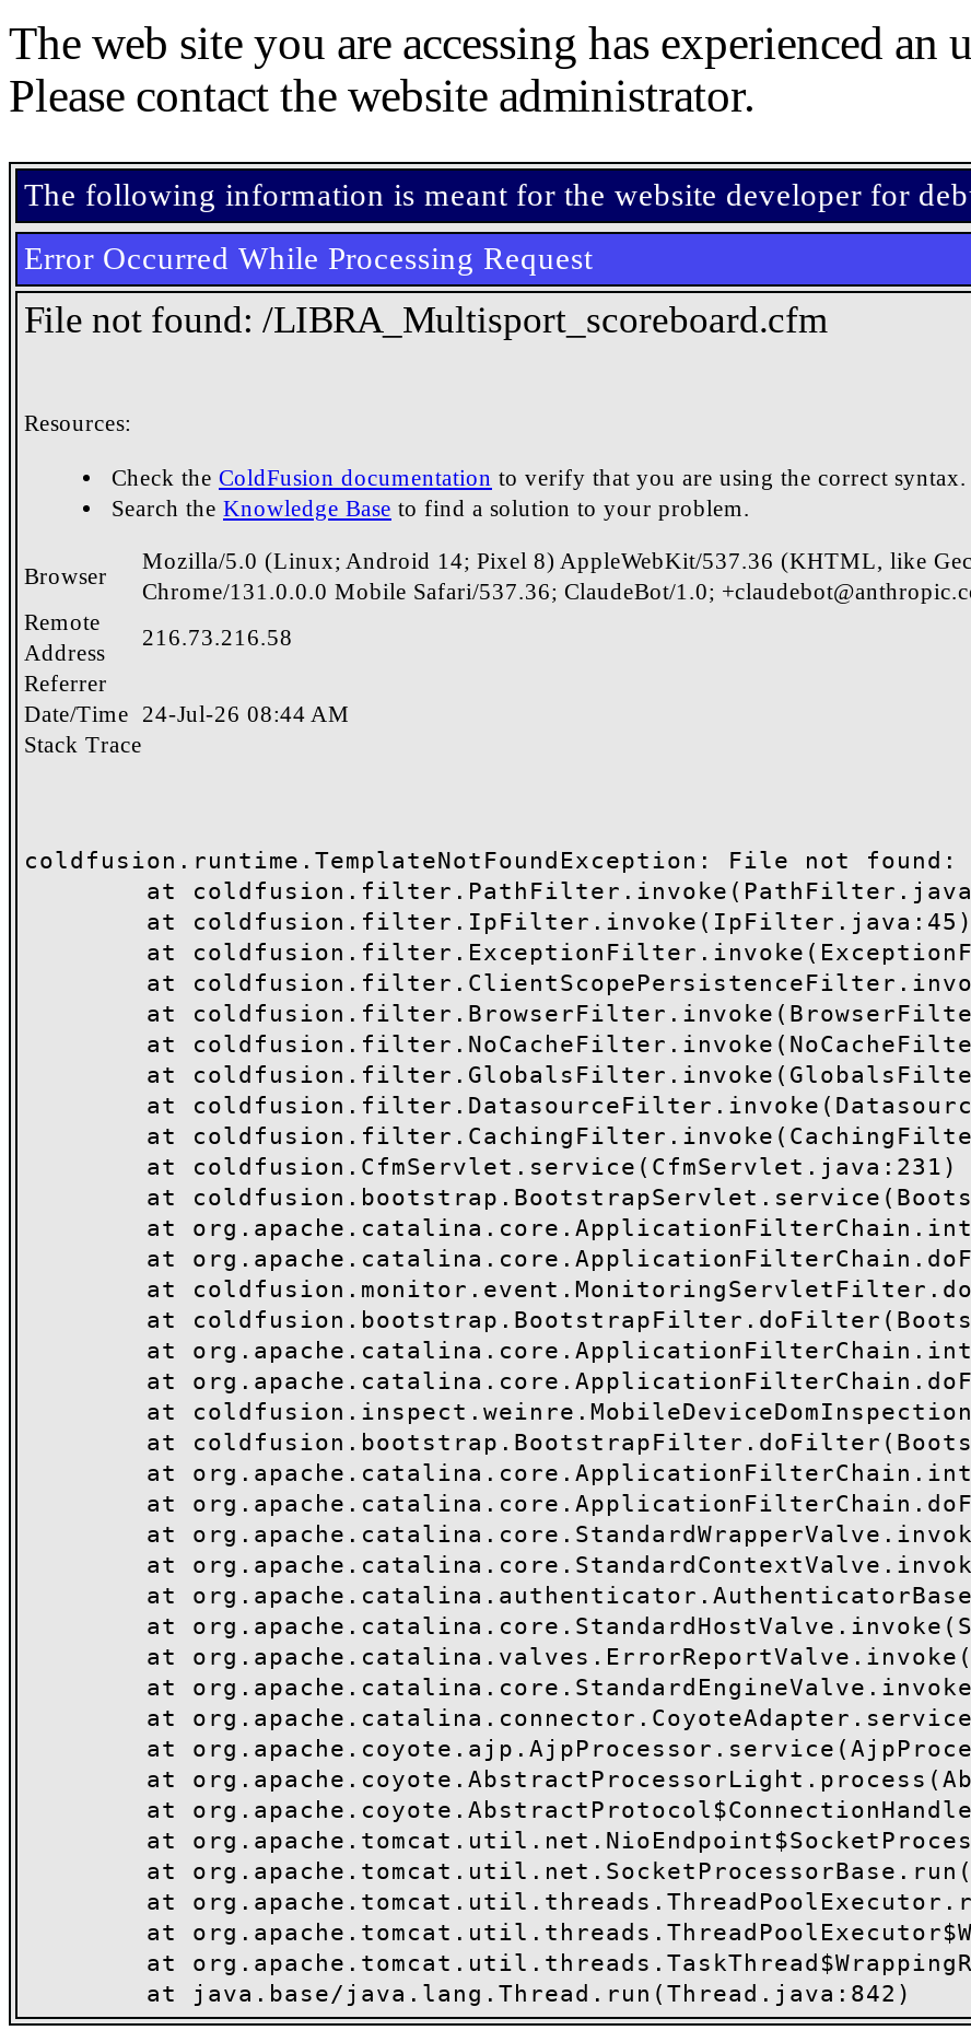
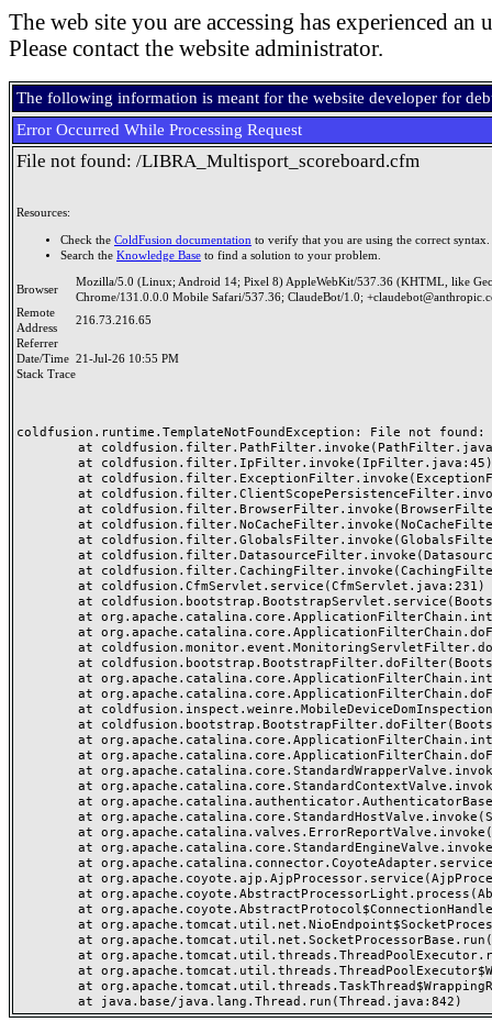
- 216.73.216.58
+ 216.73.216.65

- Date/Time 24-Jul-26 08:44 AM
+ Date/Time 21-Jul-26 10:55 PM
